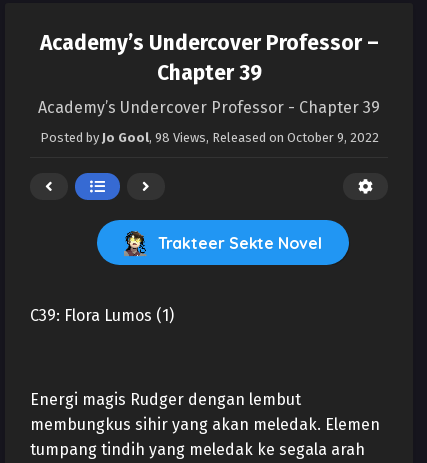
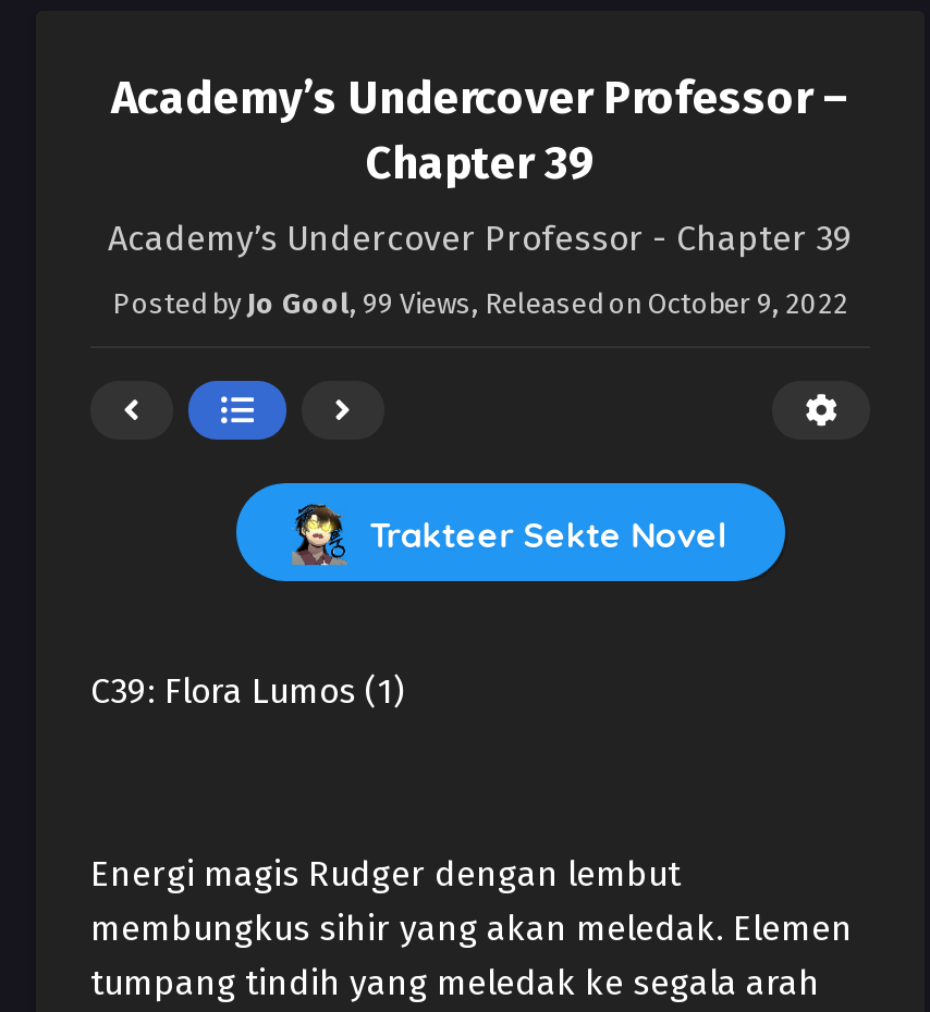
- Posted by Jo Gool, 98 Views, Released on October 9, 2022
+ Posted by Jo Gool, 99 Views, Released on October 9, 2022
